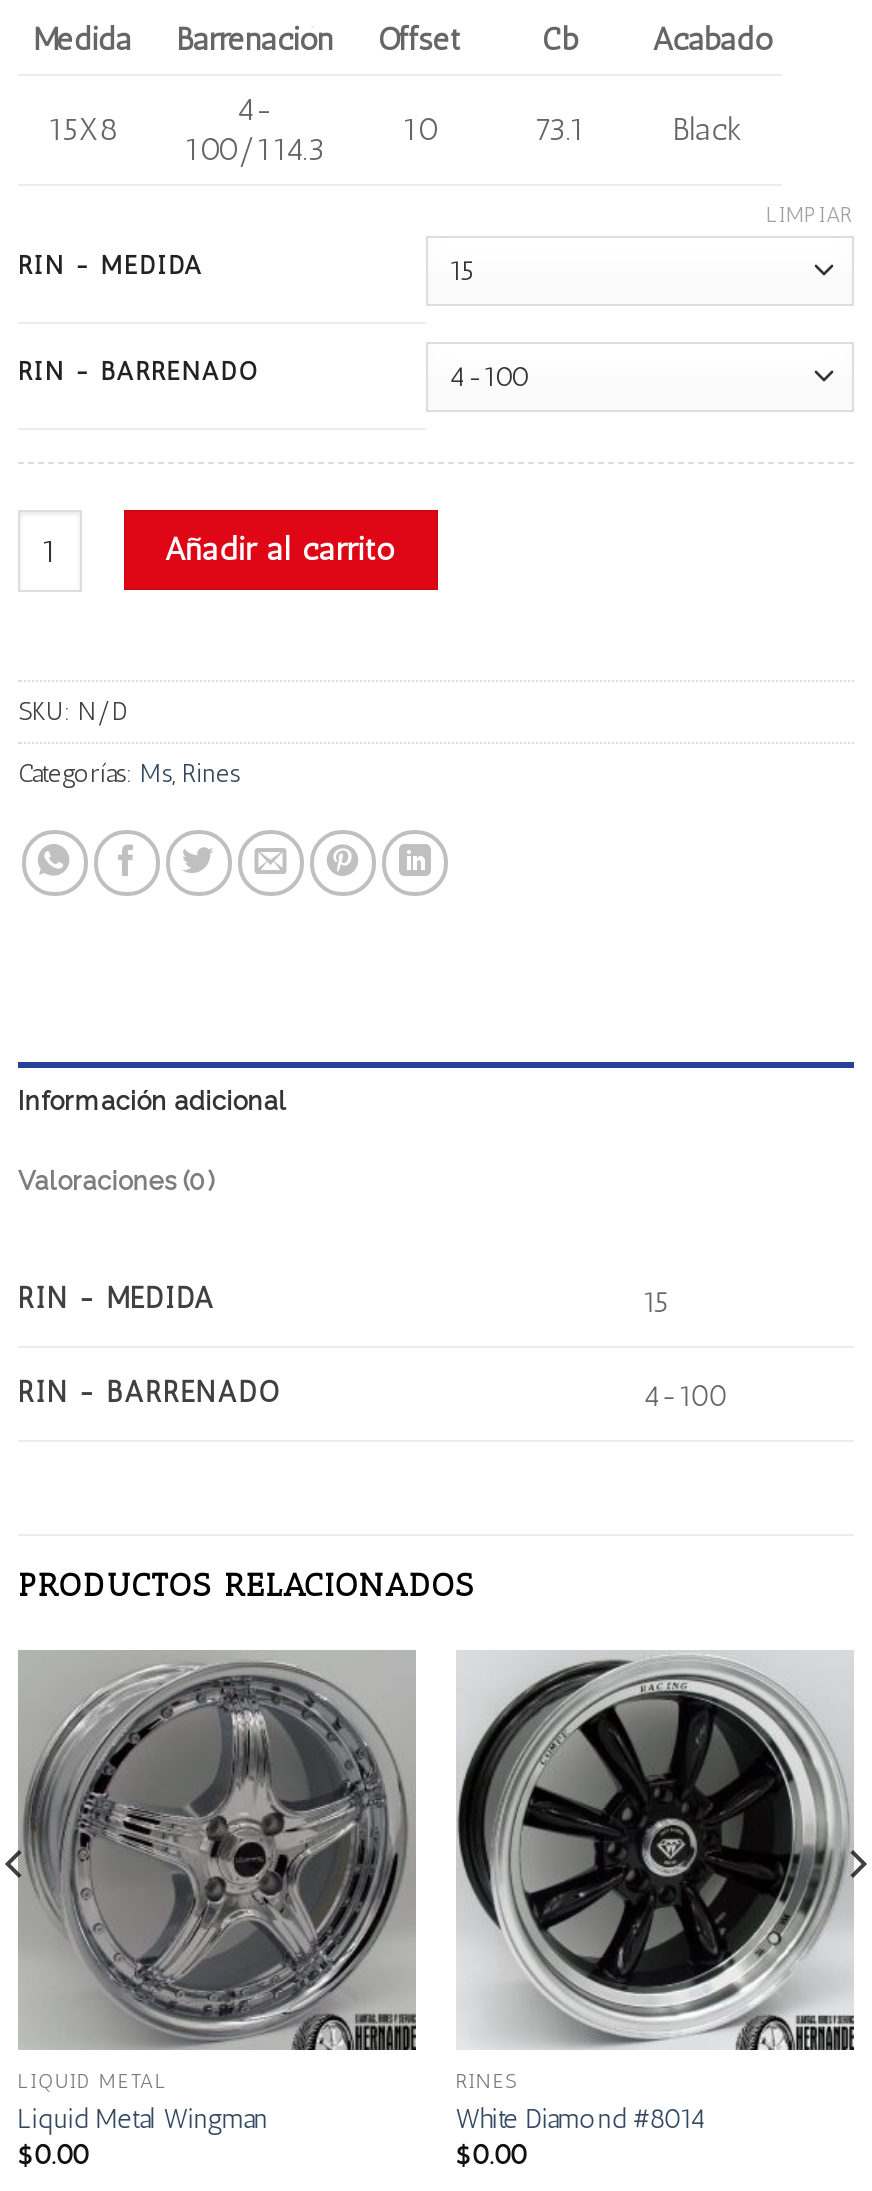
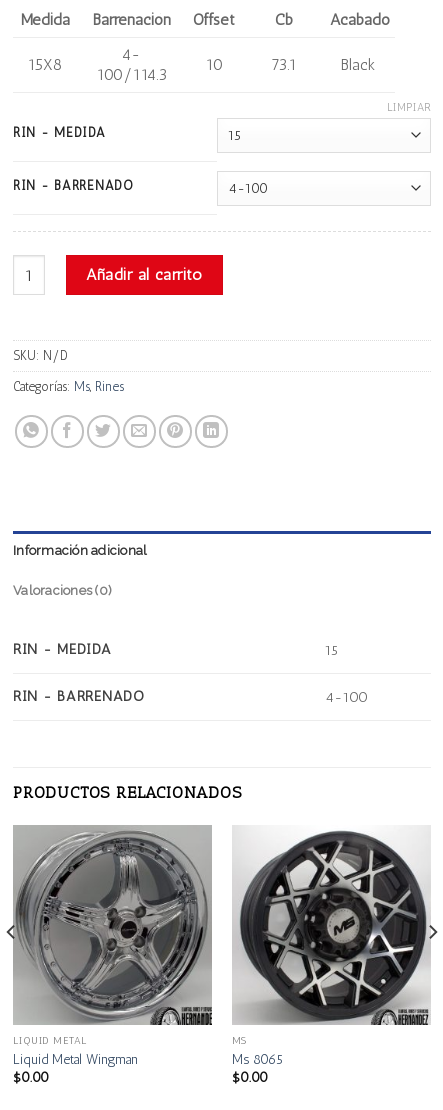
- [image]
- RINES
- White Diamond #8014
+ [image]
+ MS
+ Ms 8065
